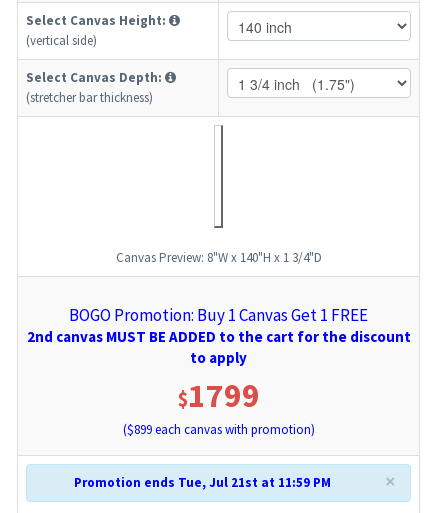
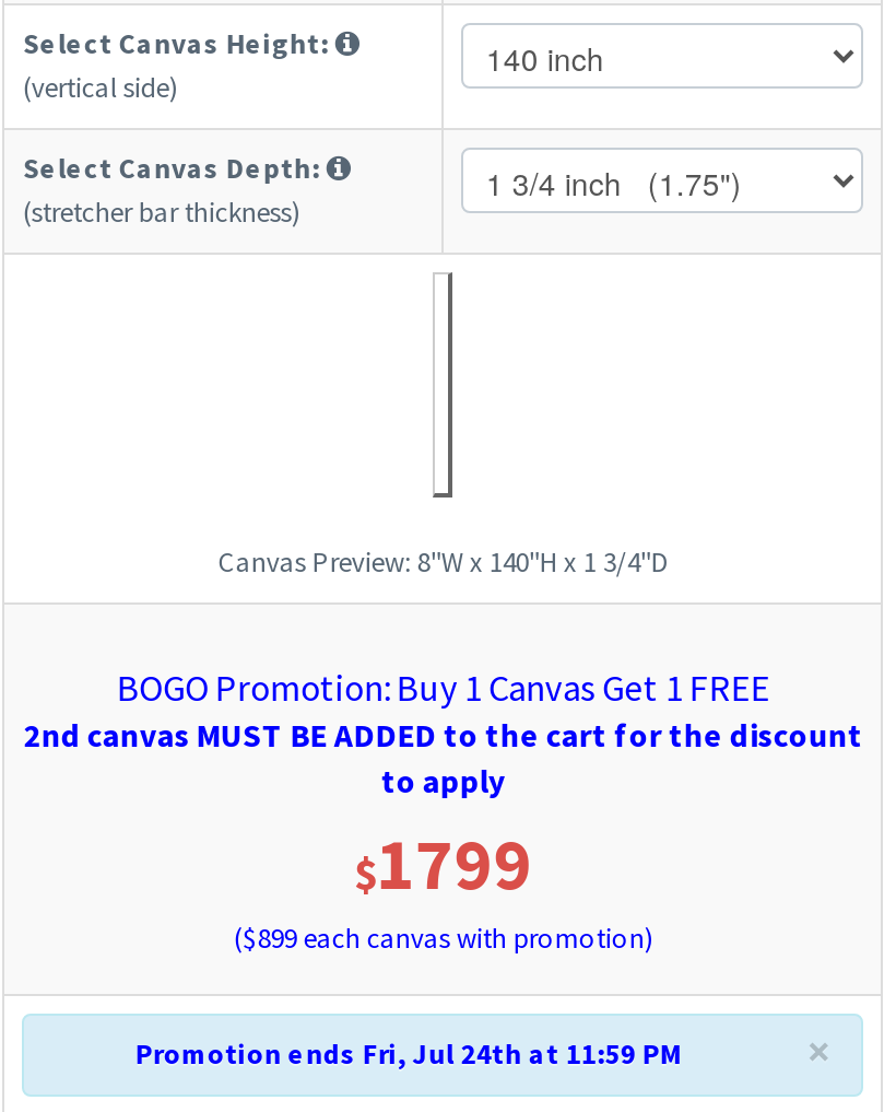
- Promotion ends Tue, Jul 21st at 11:59 PM
+ Promotion ends Fri, Jul 24th at 11:59 PM
